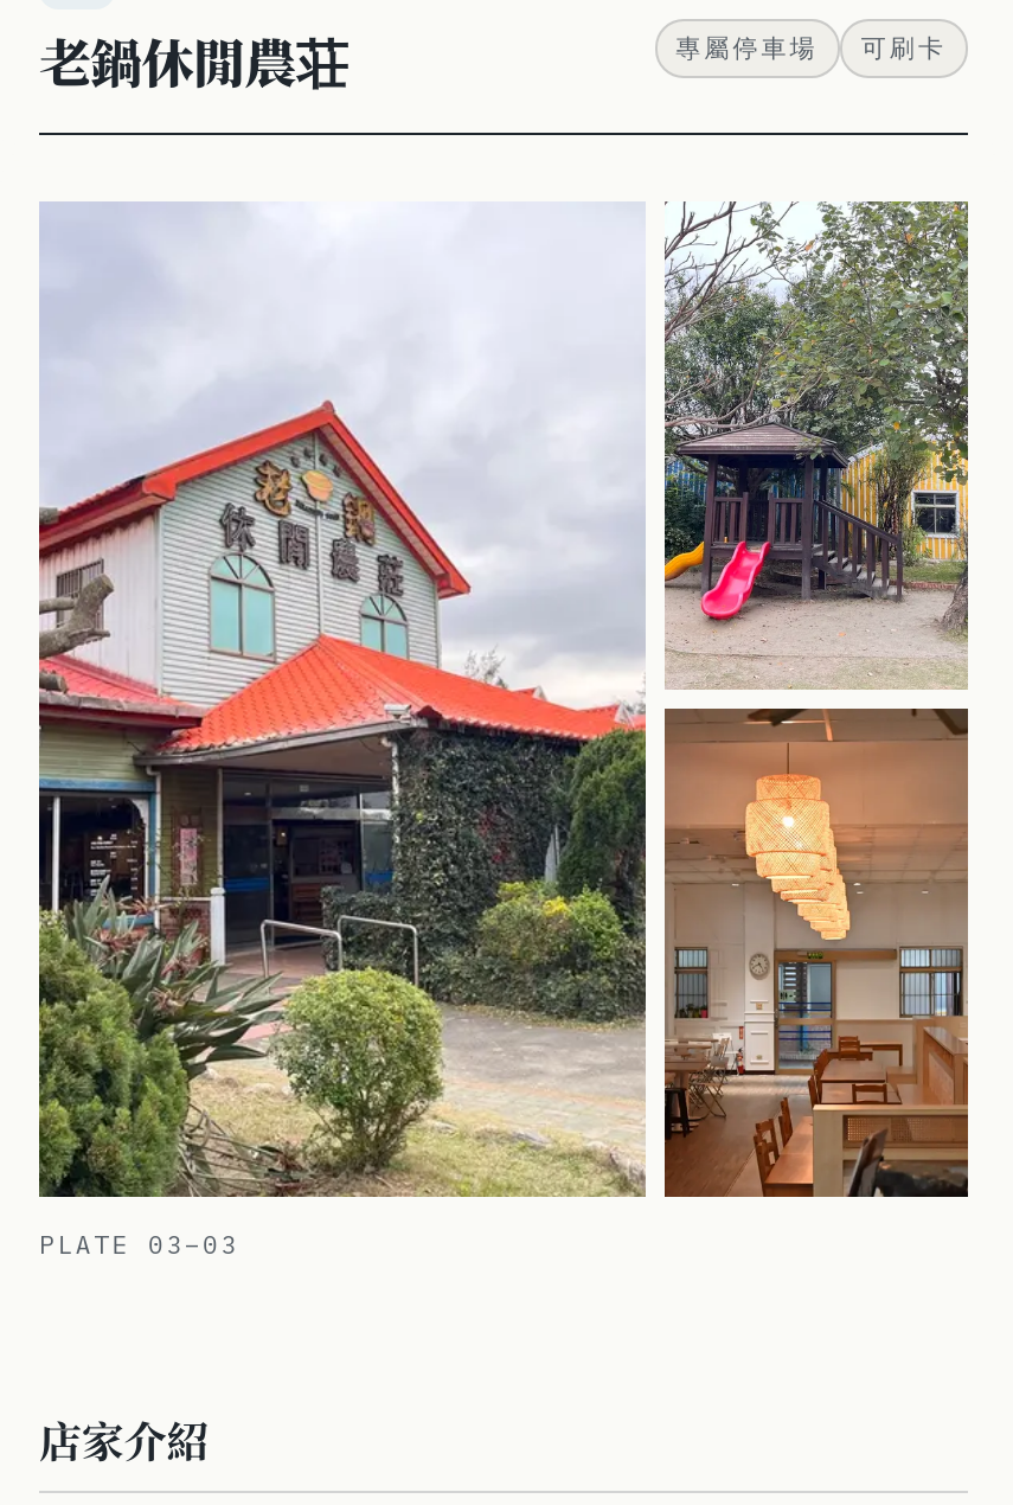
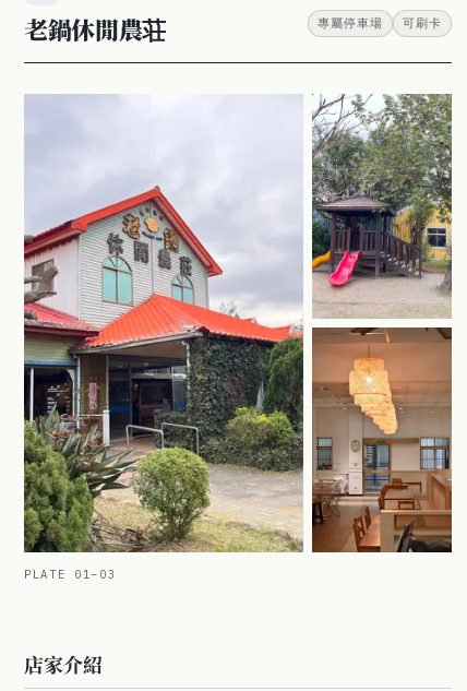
- PLATE 03–03
+ PLATE 01–03
